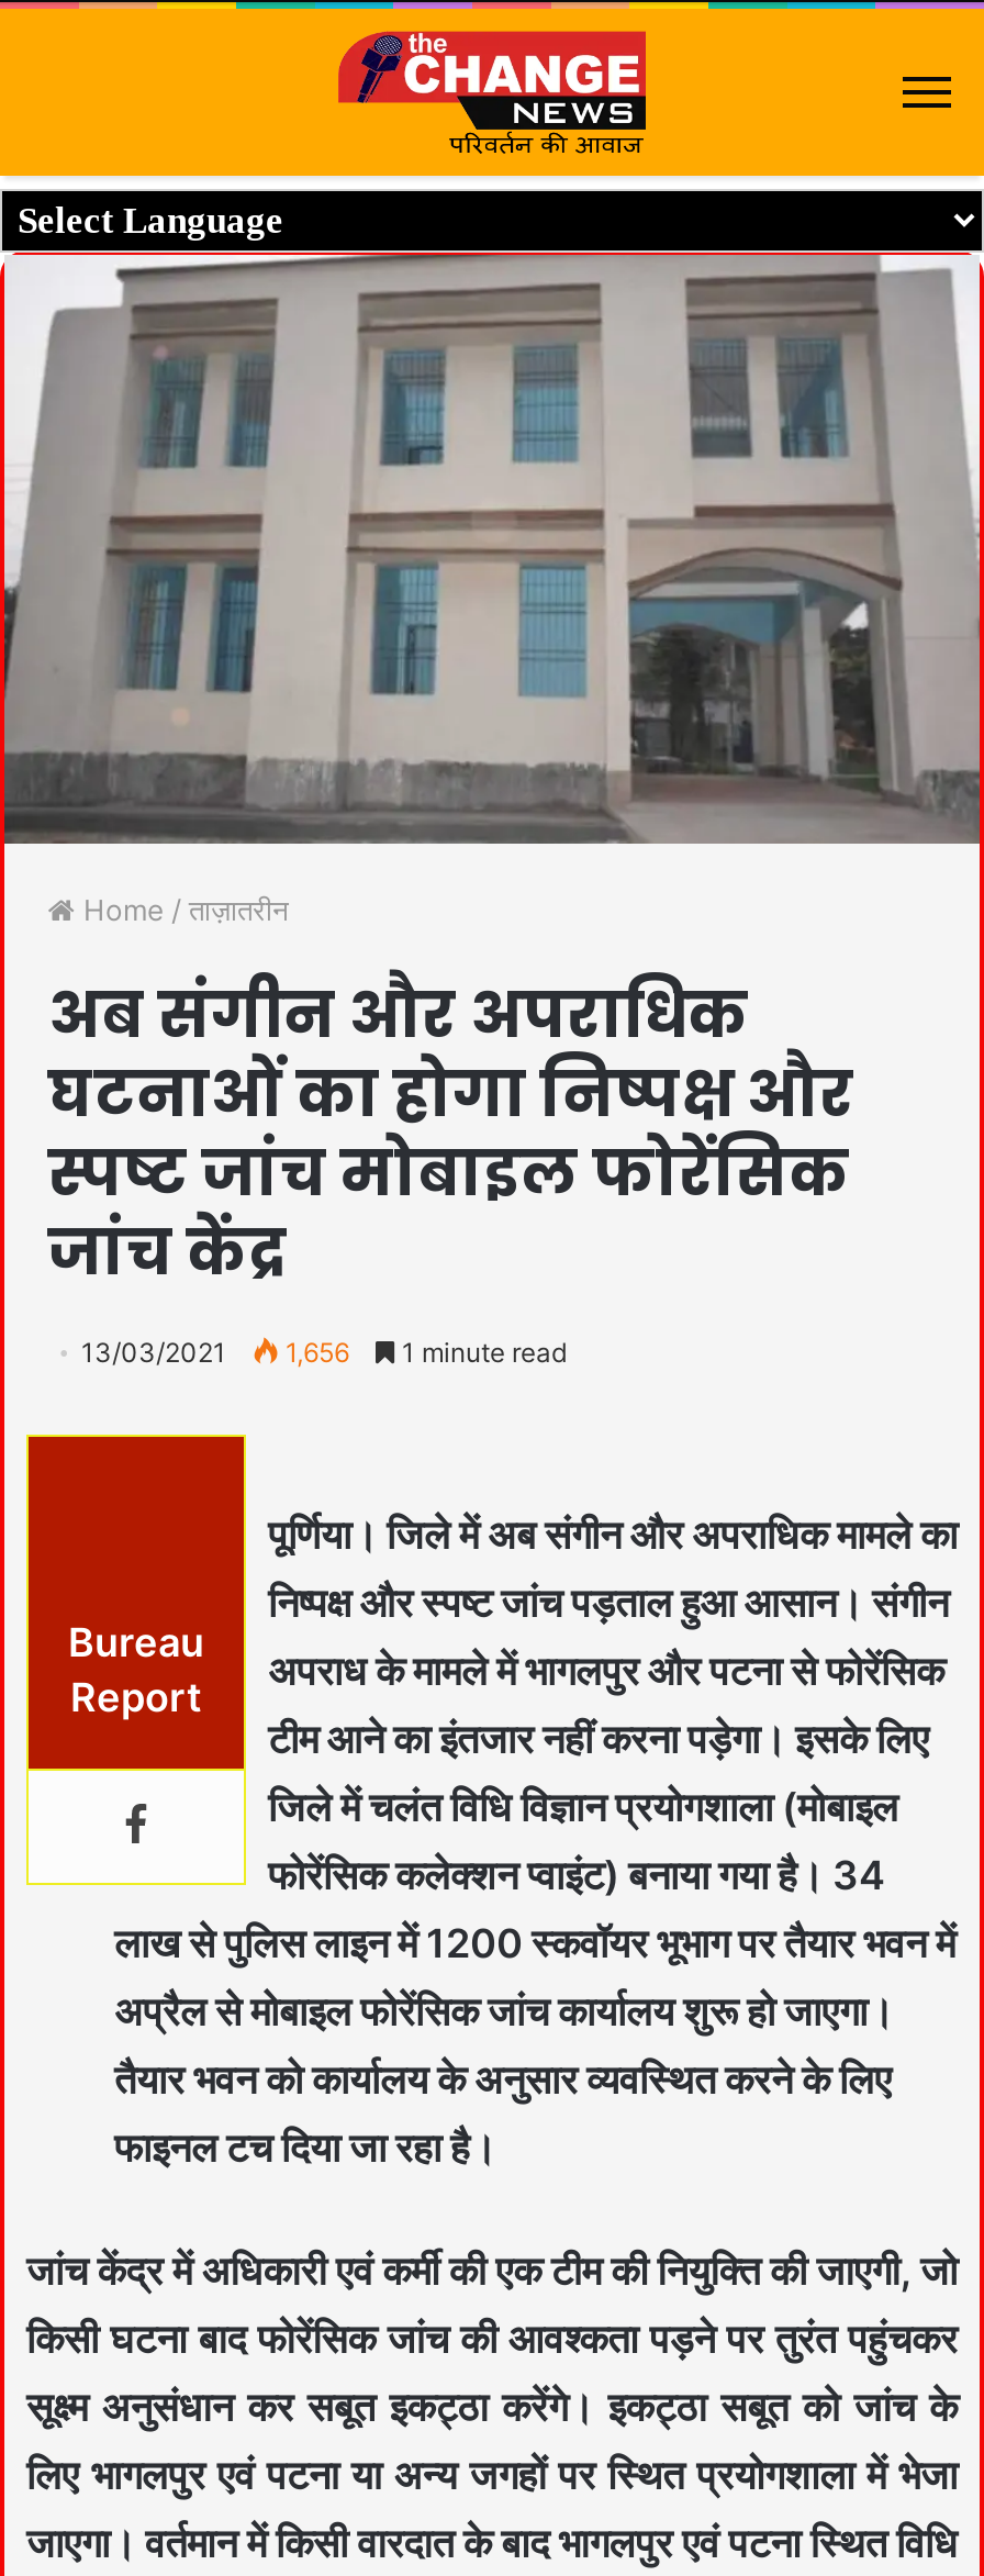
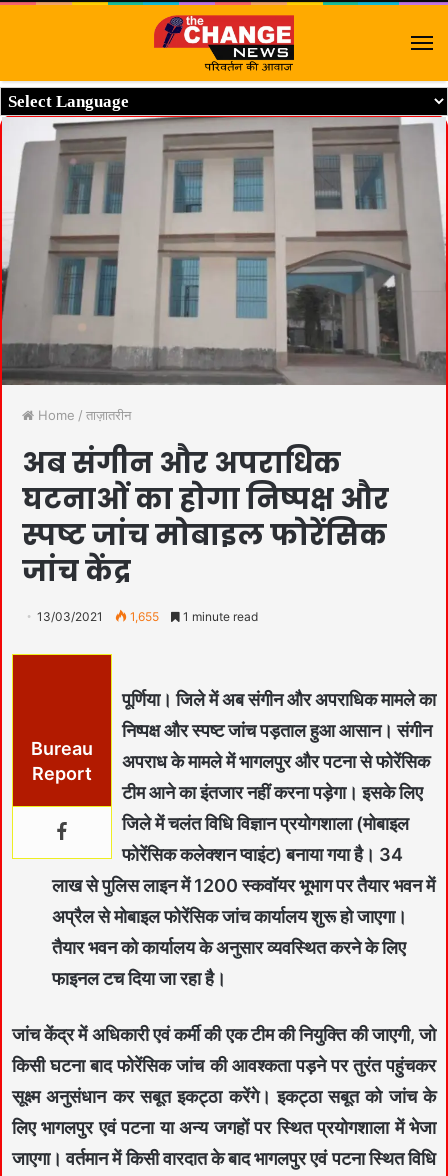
- 13/03/2021 1,656 1 minute read
+ 13/03/2021 1,655 1 minute read
